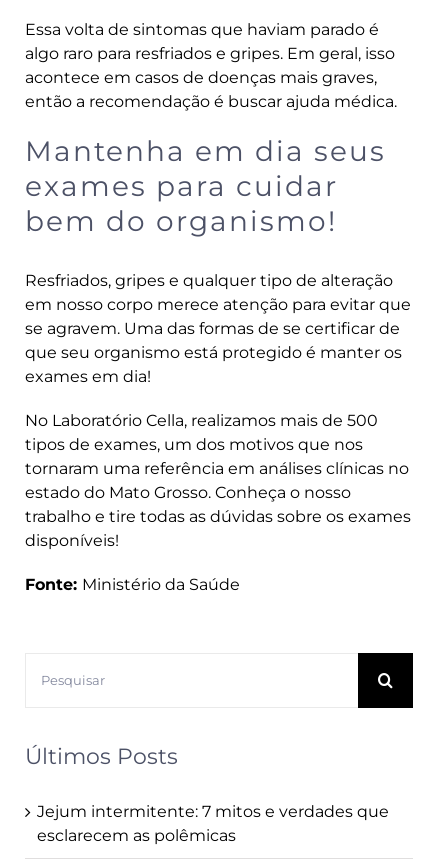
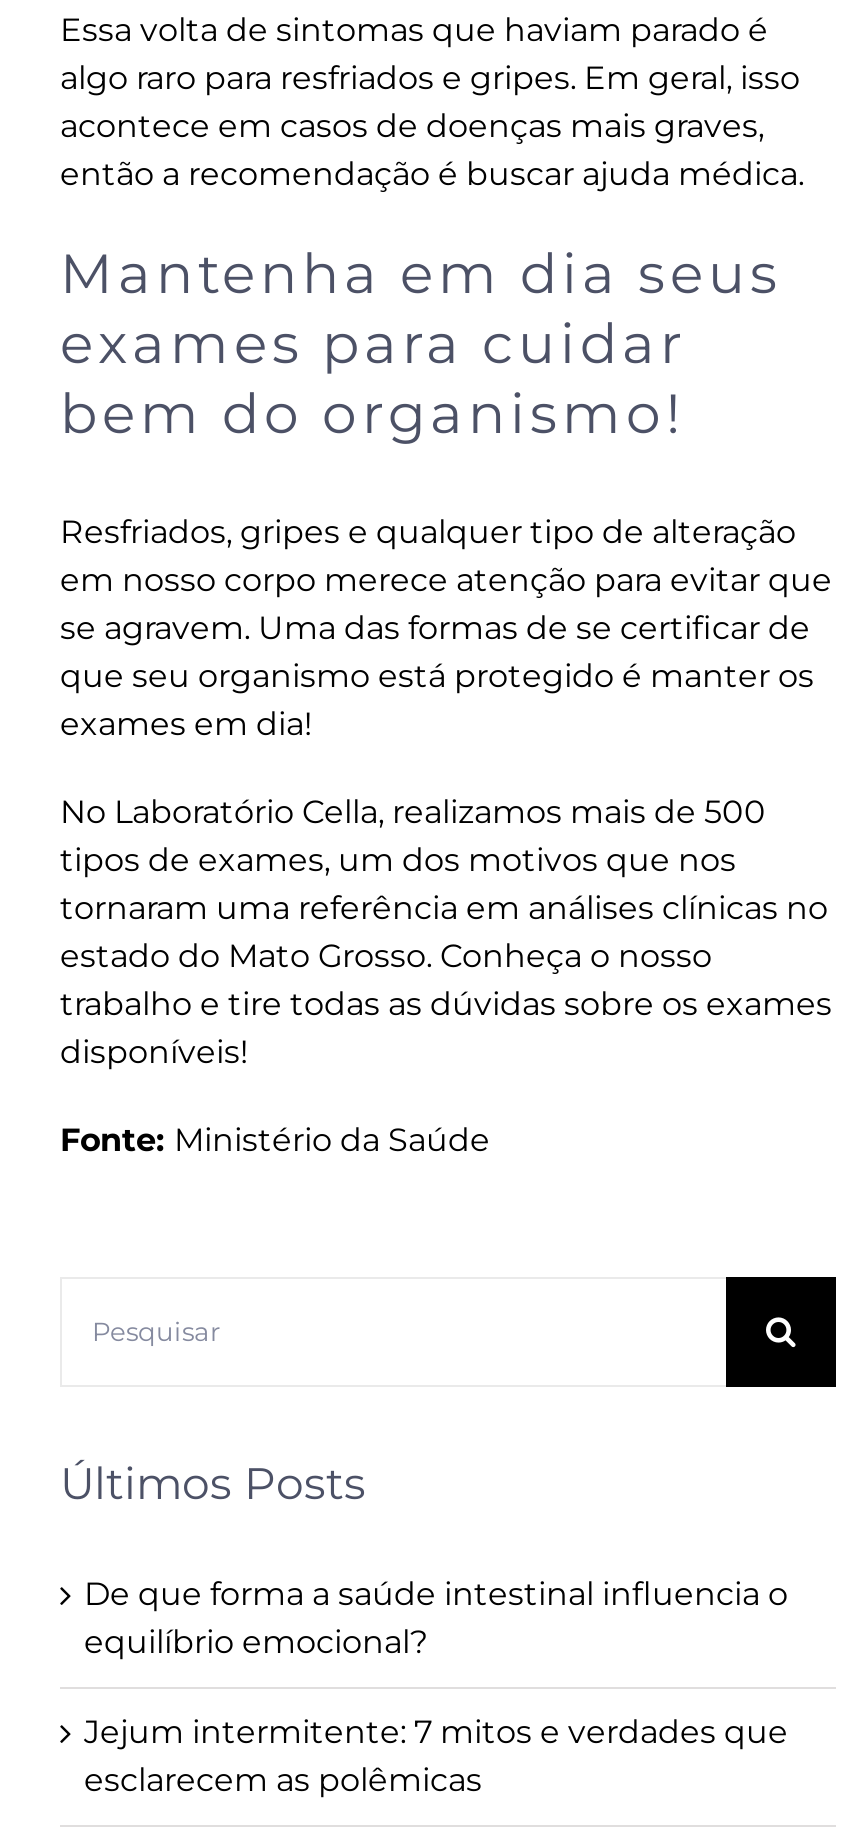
+ De que forma a saúde intestinal influencia o
+ equilíbrio emocional?
